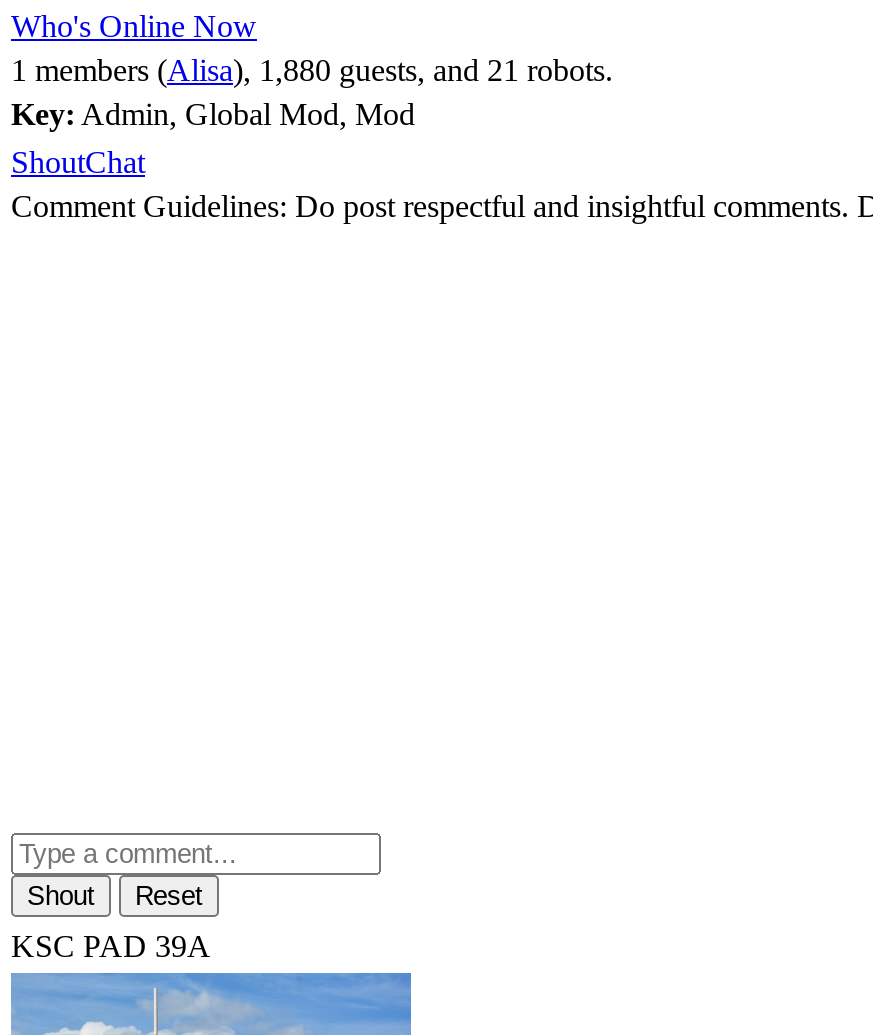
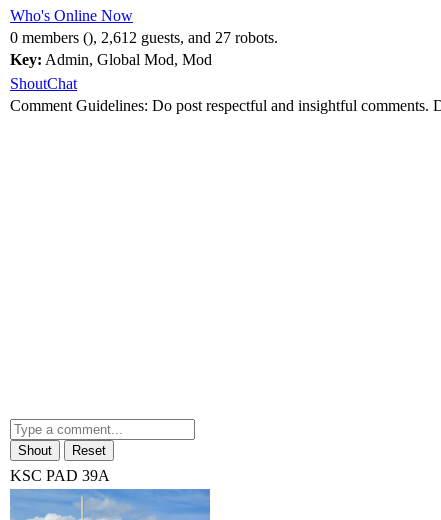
- 1 members (Alisa), 1,880 guests, and 21 robots.
+ 0 members (), 2,612 guests, and 27 robots.
